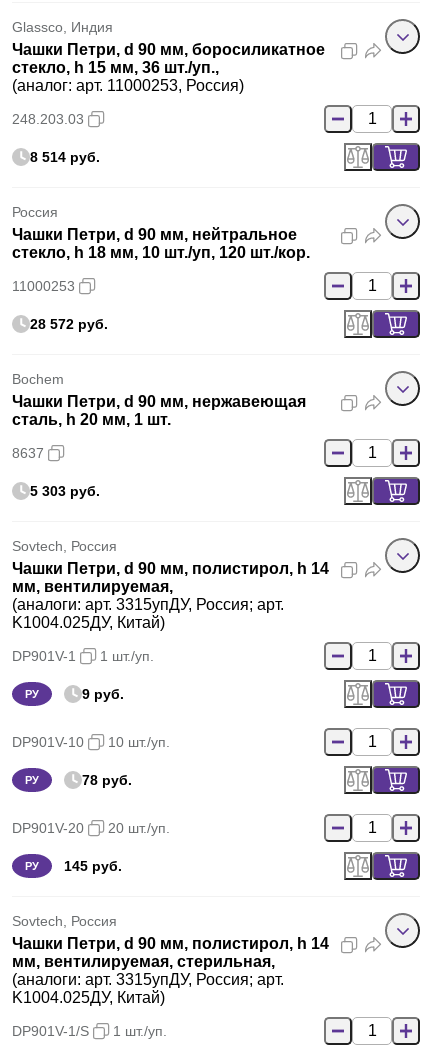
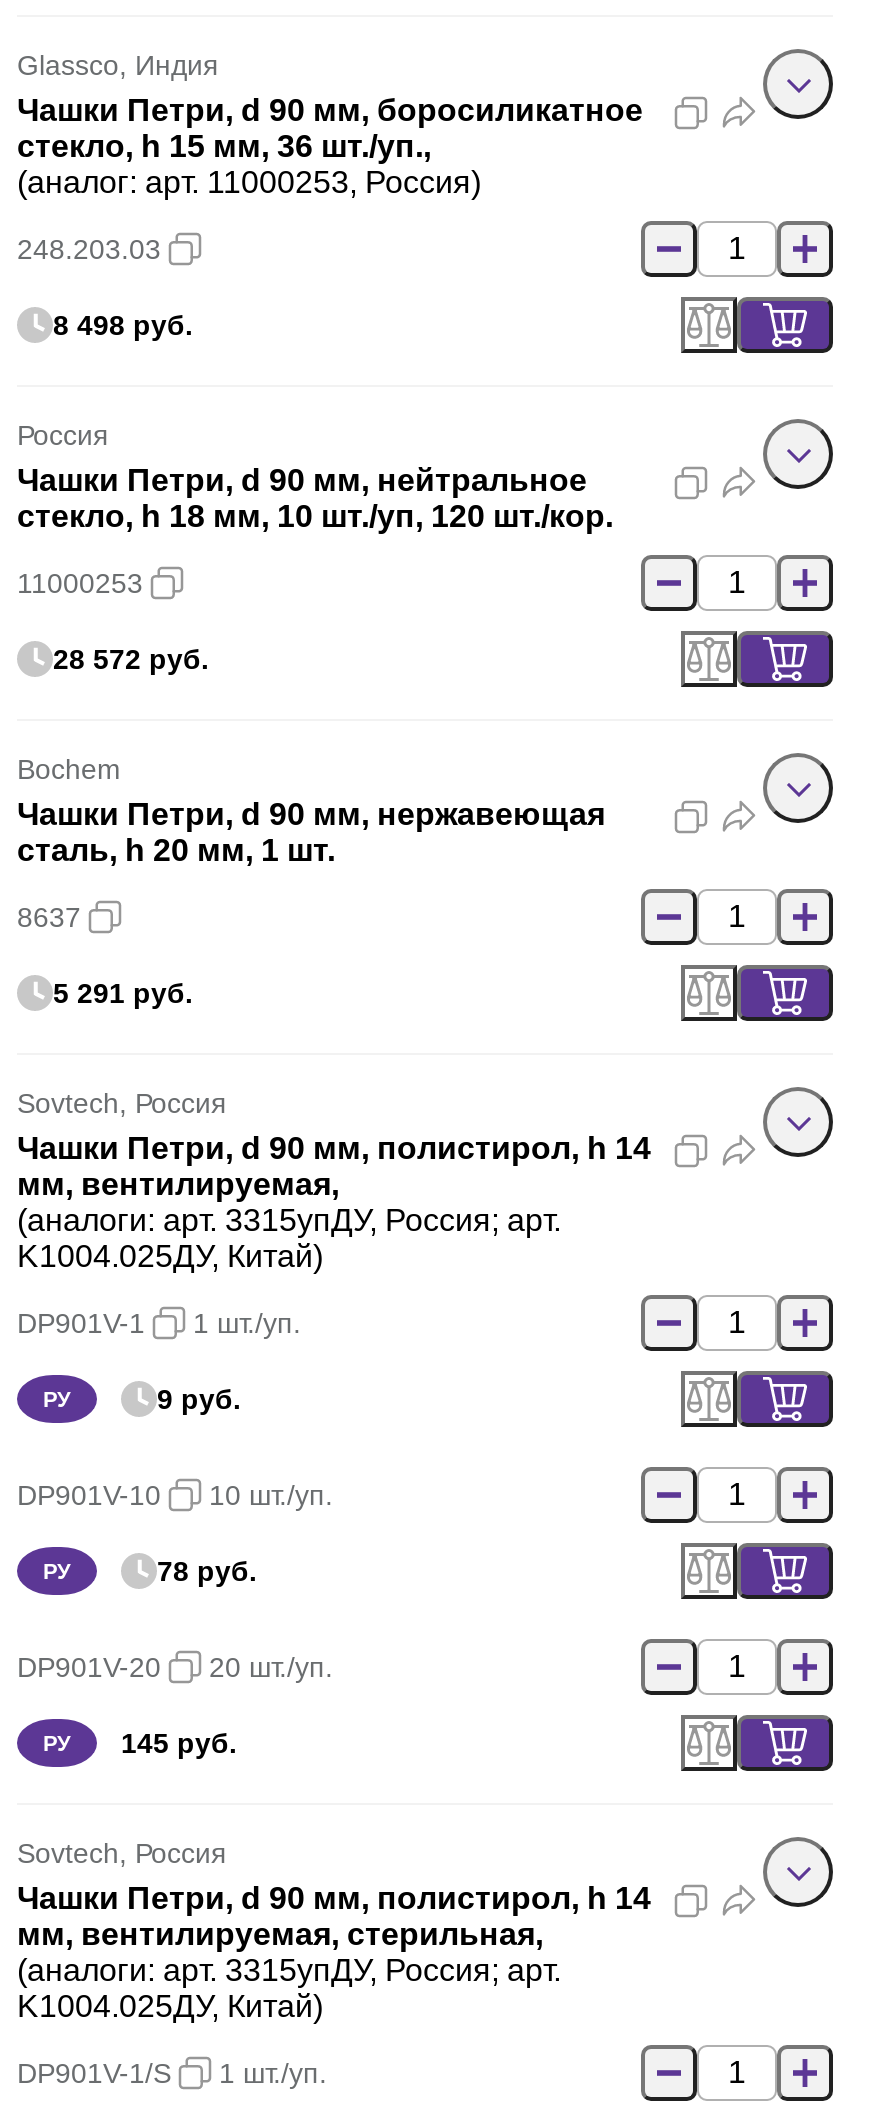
- 8 514 руб.
+ 8 498 руб.

- 5 303 руб.
+ 5 291 руб.
